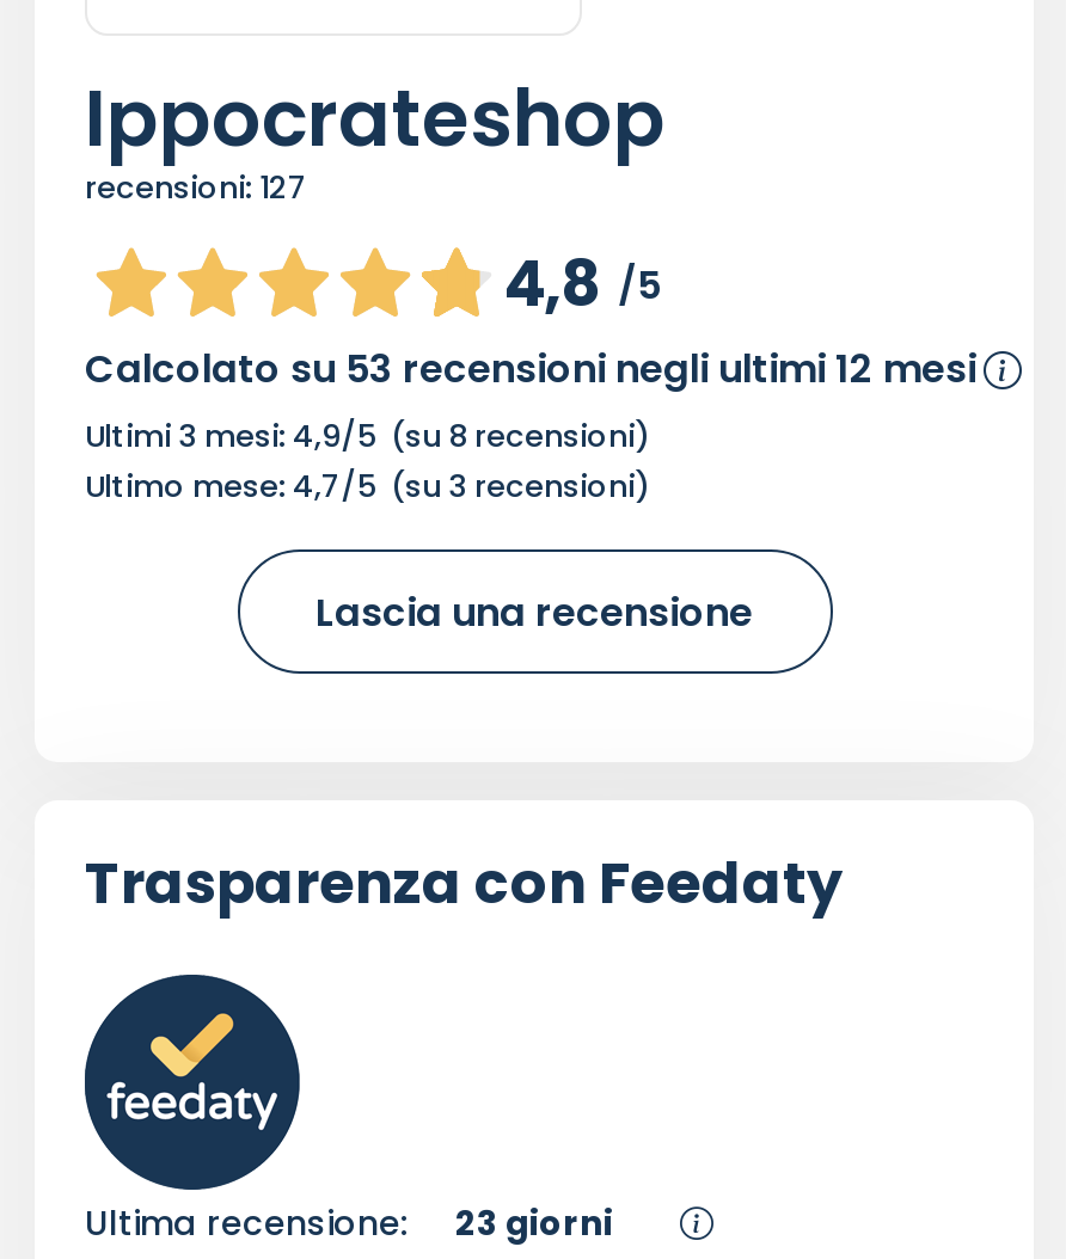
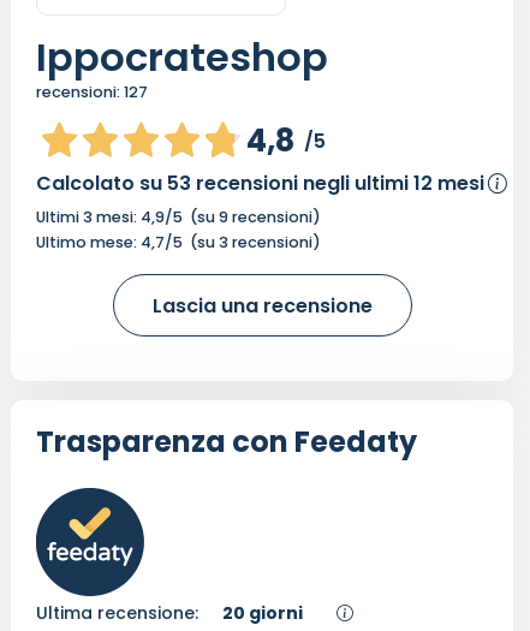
- Ultimi 3 mesi: 4,9/5 (su 8 recensioni)
+ Ultimi 3 mesi: 4,9/5 (su 9 recensioni)

- Ultima recensione: 23 giorni
+ Ultima recensione: 20 giorni
